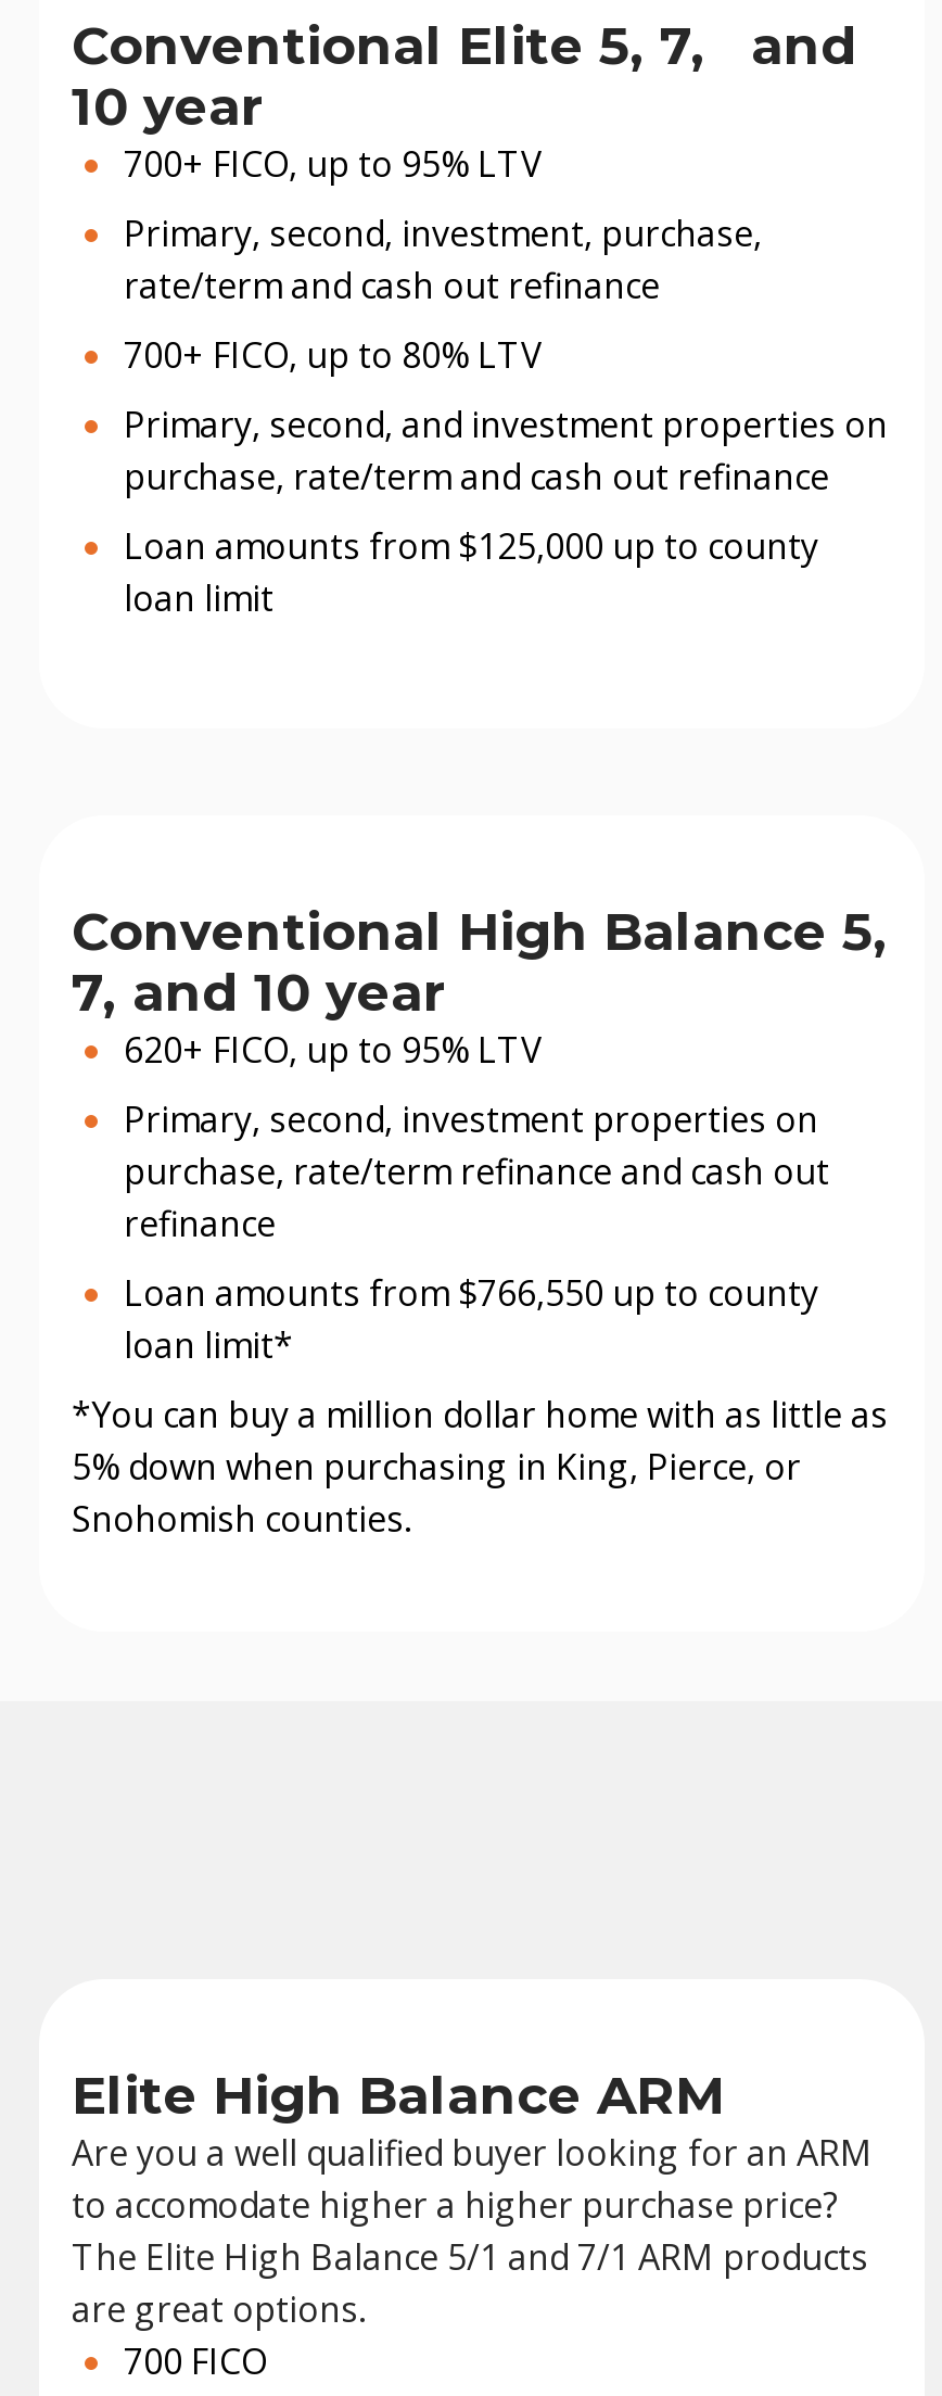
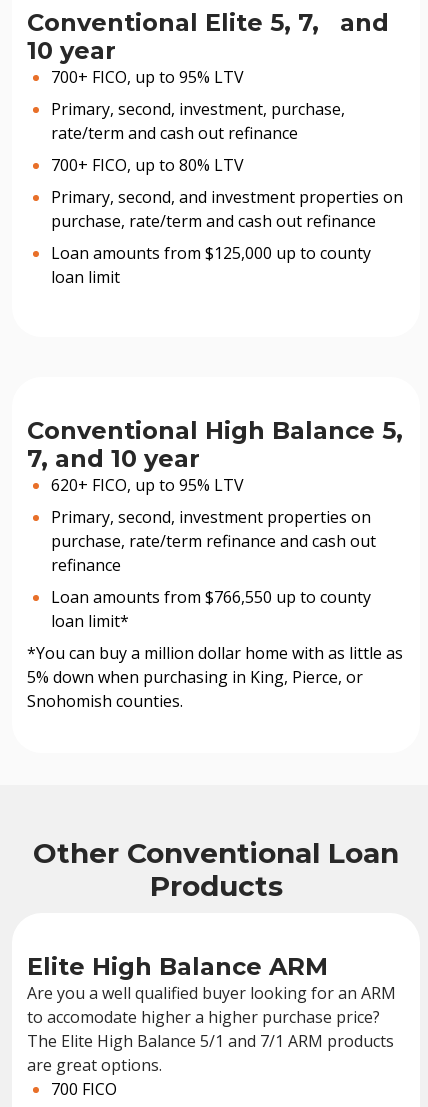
+ Other Conventional Loan
+ Products
